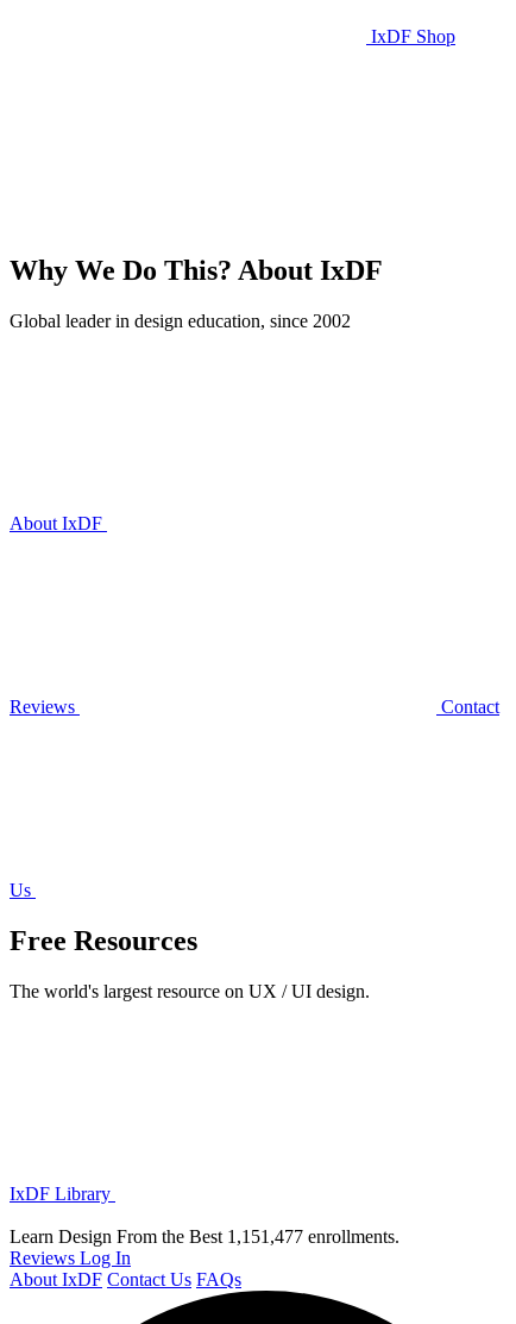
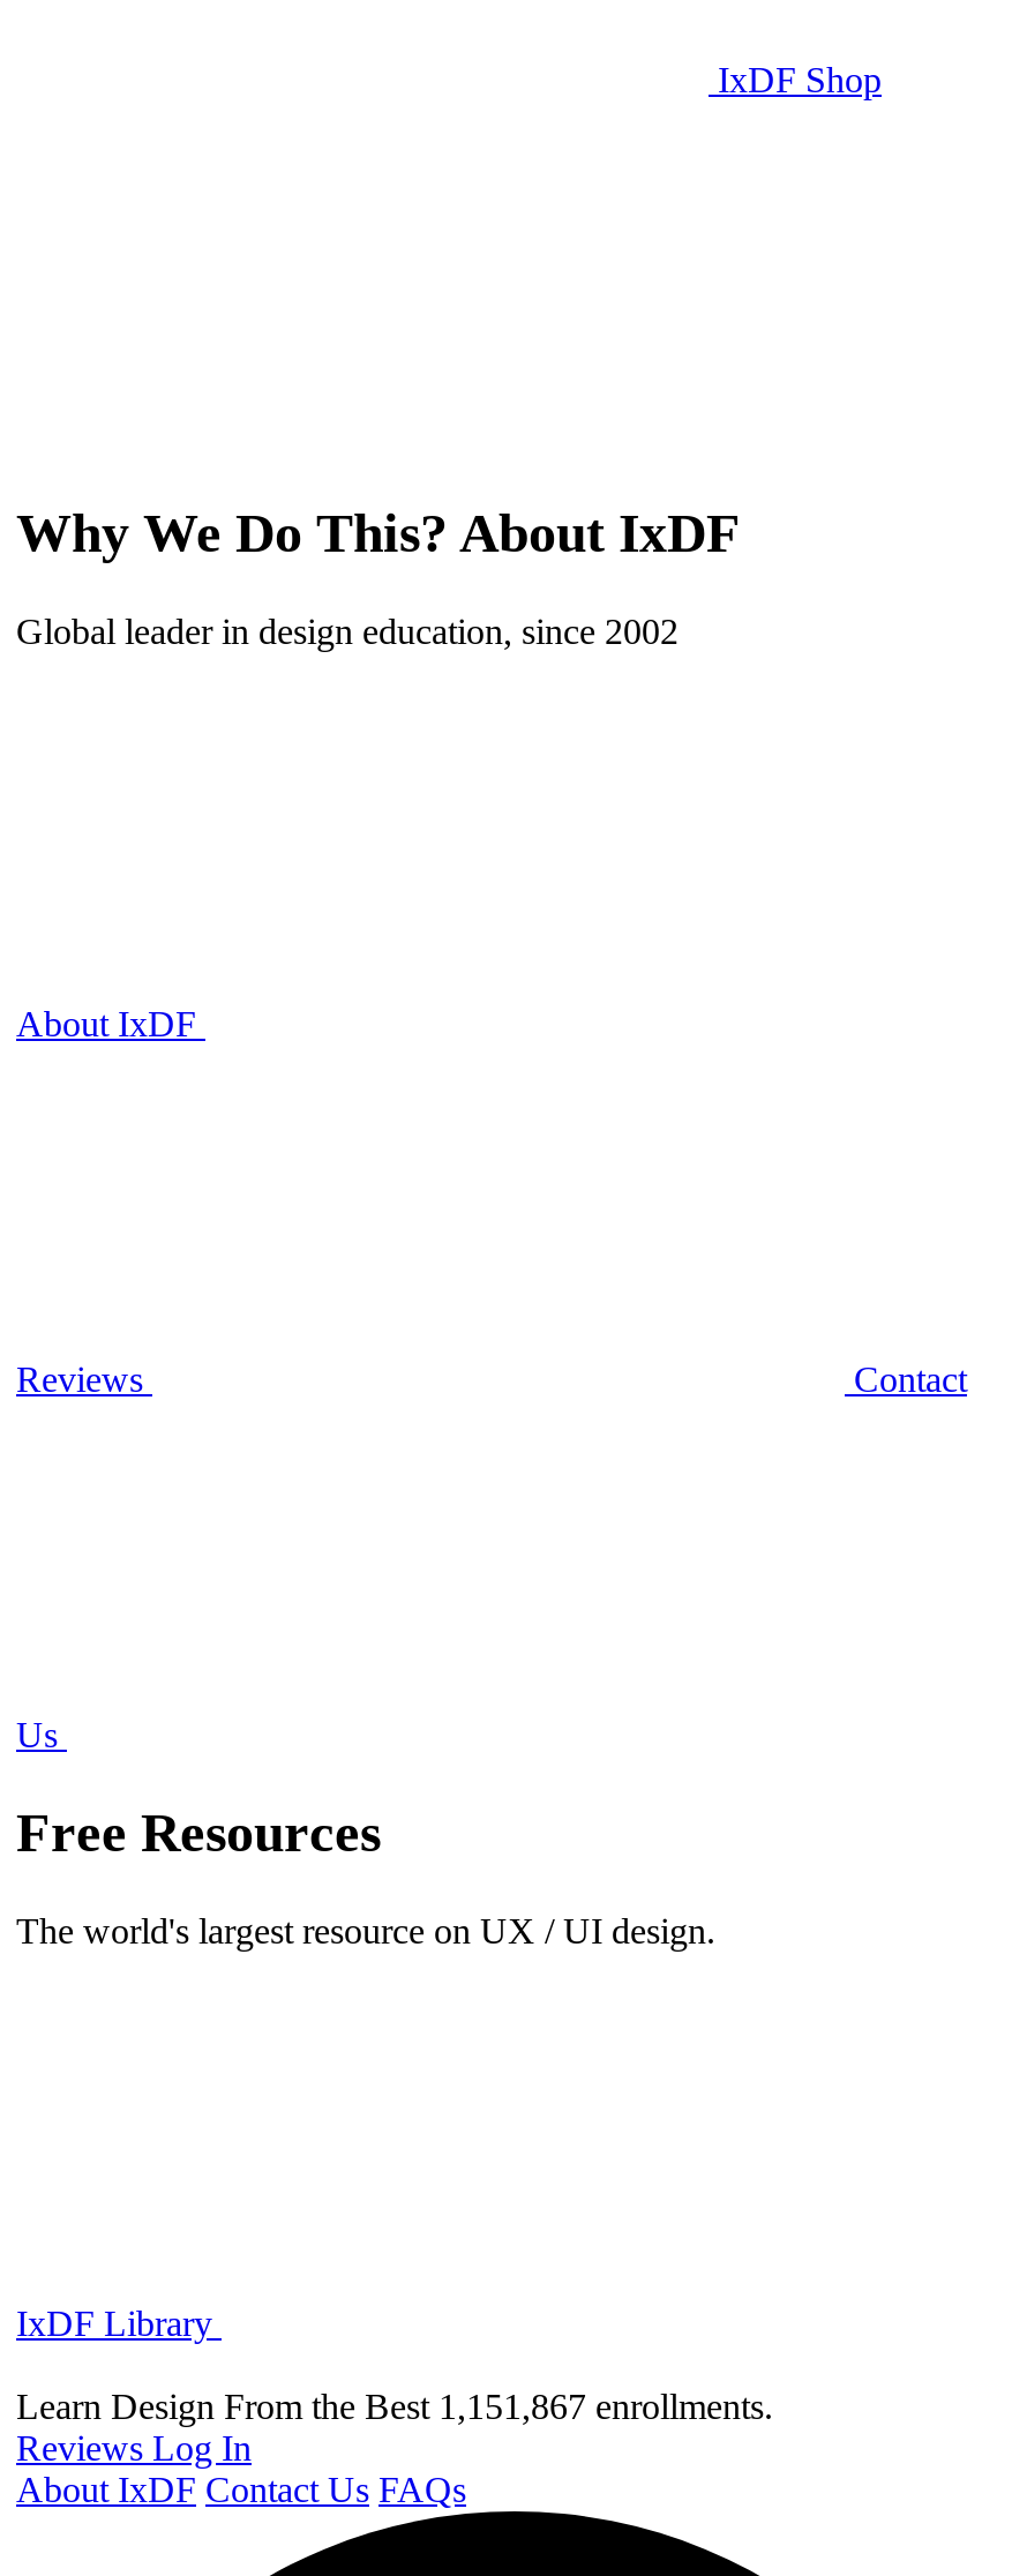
- Learn Design From the Best 1,151,477 enrollments.
+ Learn Design From the Best 1,151,867 enrollments.
